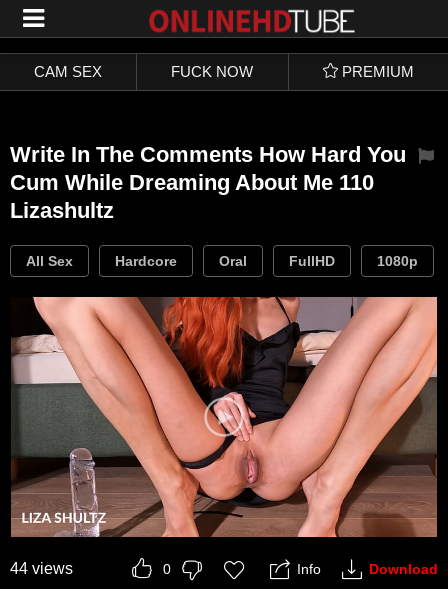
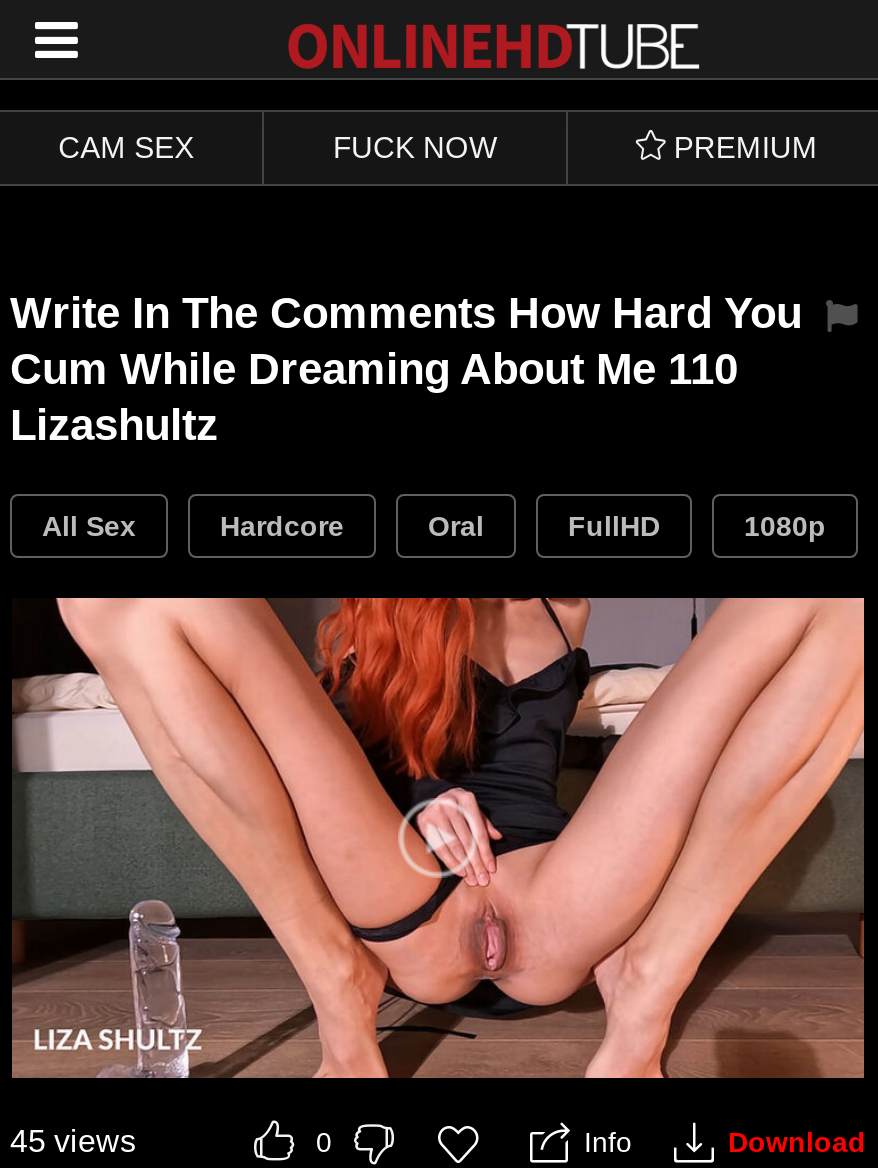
- 44 views
+ 45 views
